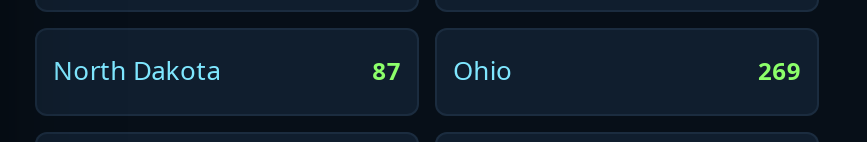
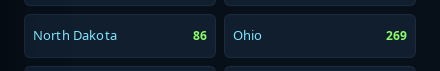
- 87 Ohio
+ 86 Ohio
